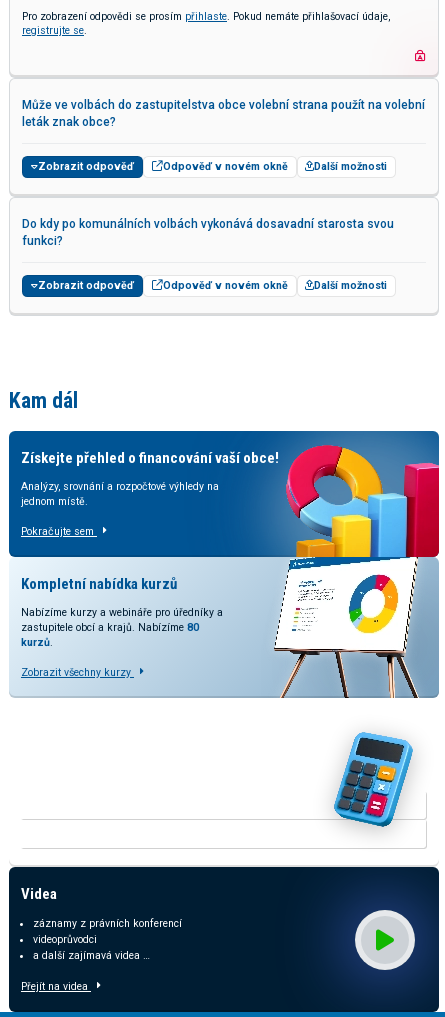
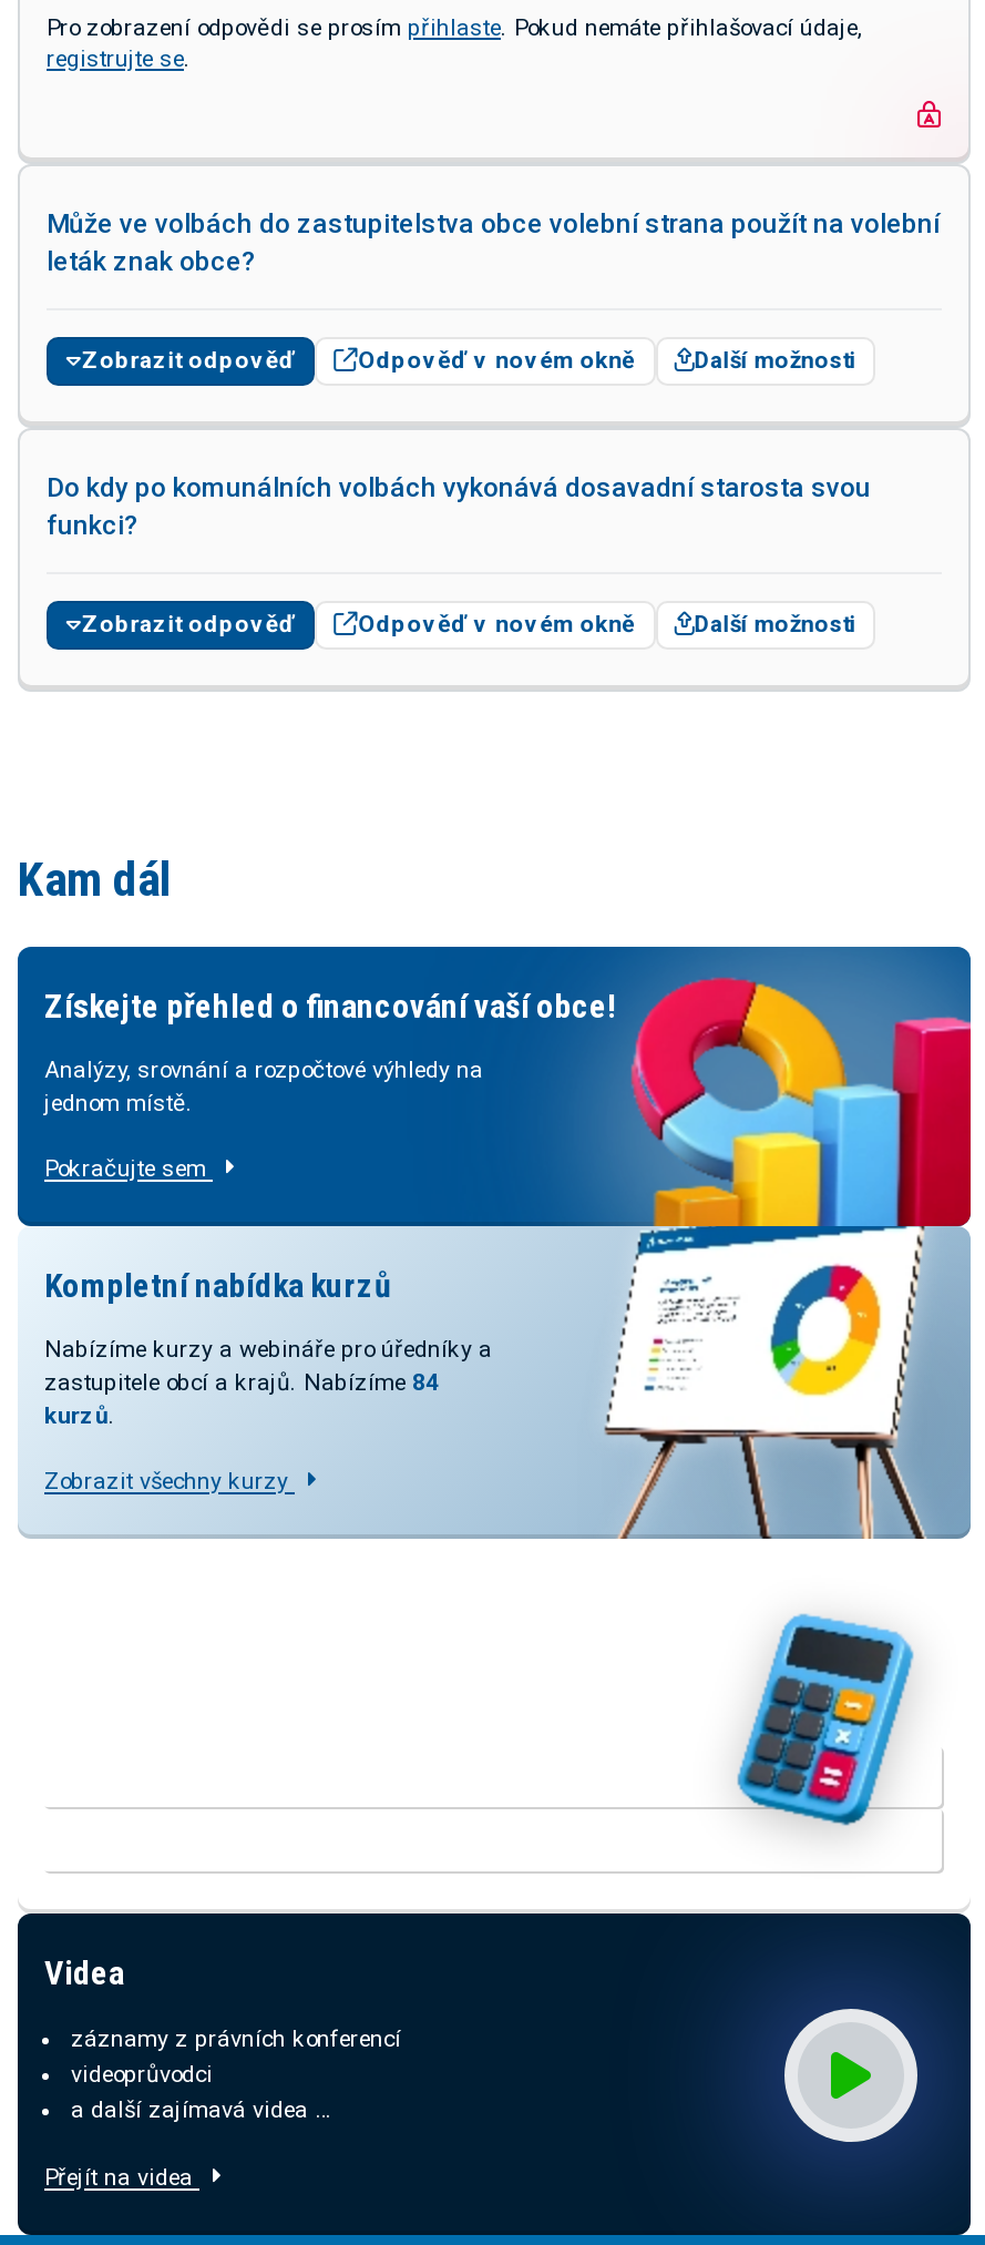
- zastupitele obcí a krajů. Nabízíme 80
+ zastupitele obcí a krajů. Nabízíme 84
